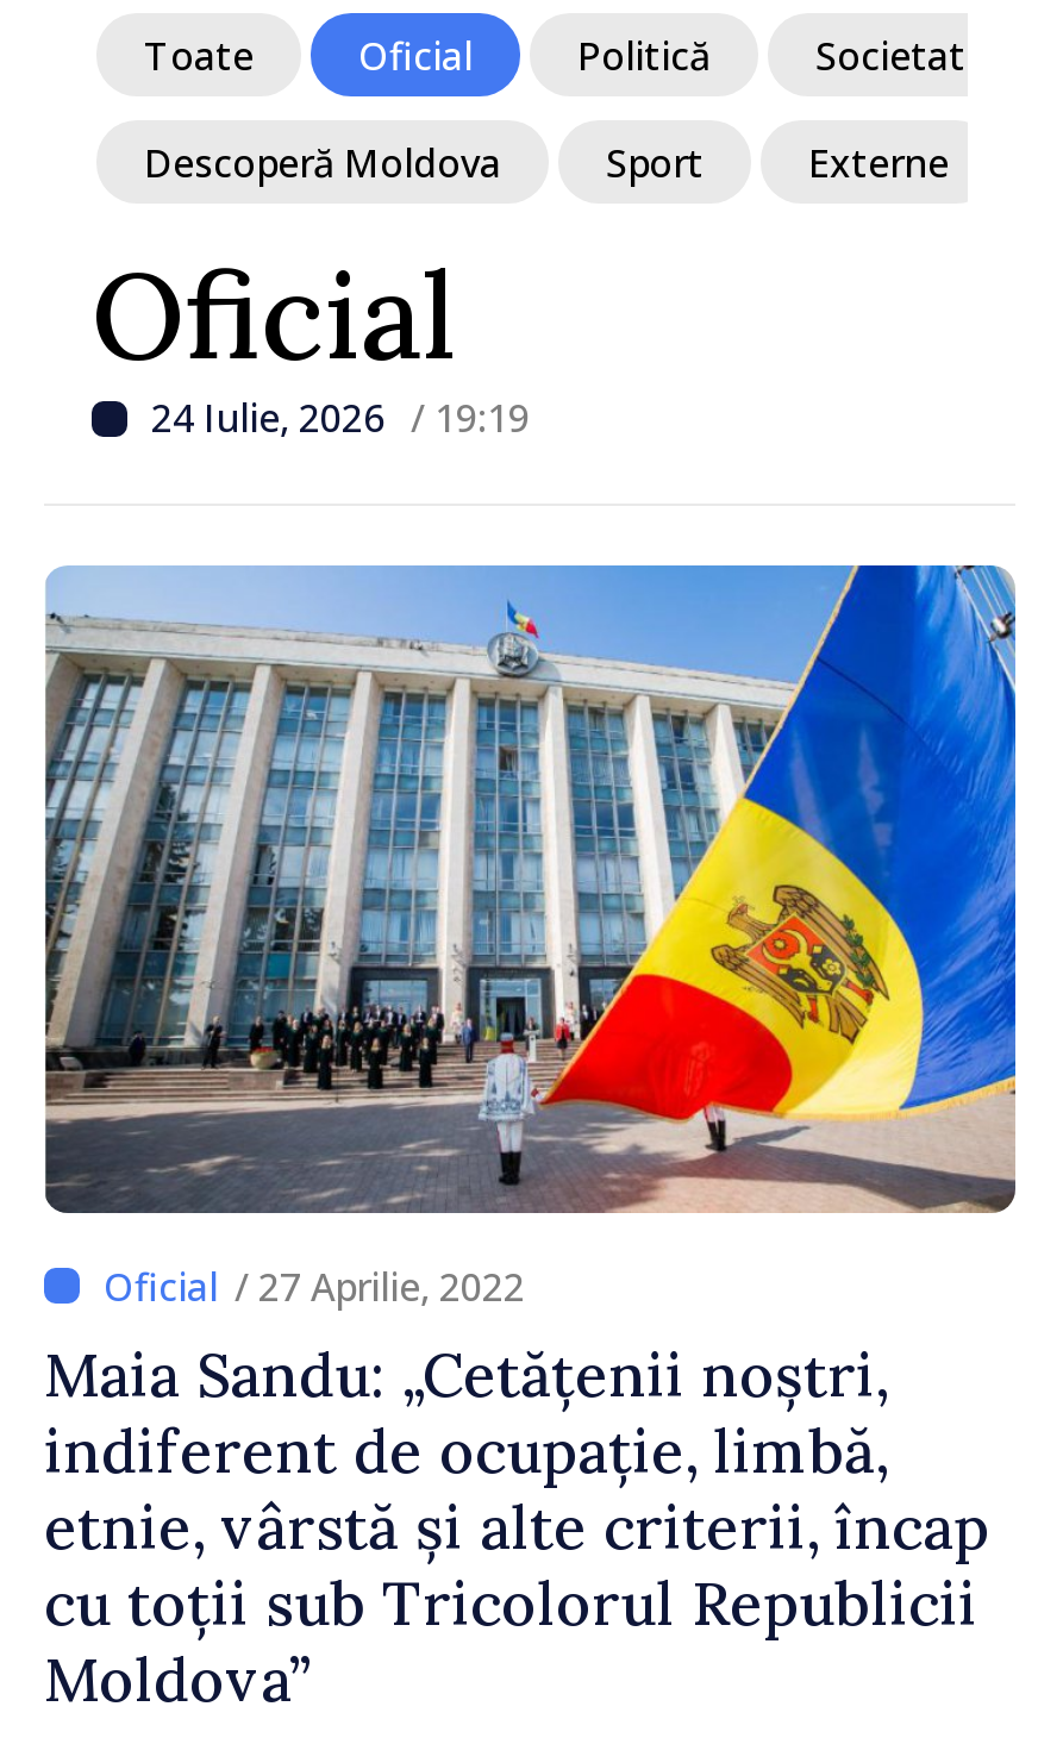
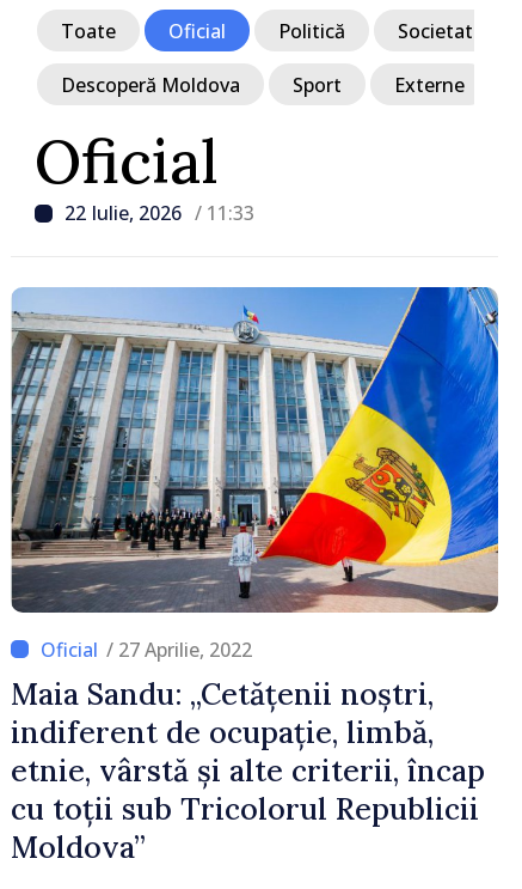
- 24 Iulie, 2026 / 19:19
+ 22 Iulie, 2026 / 11:33
